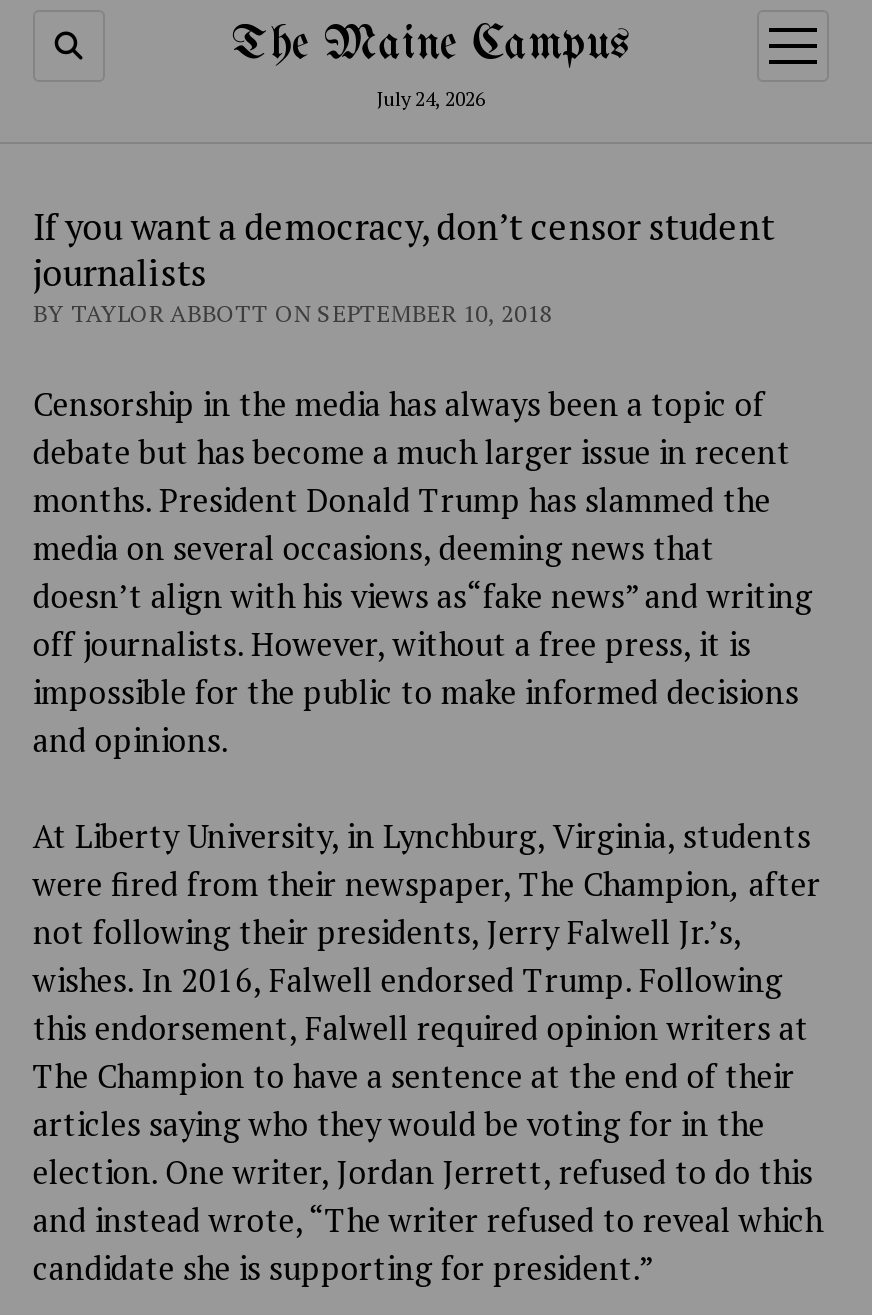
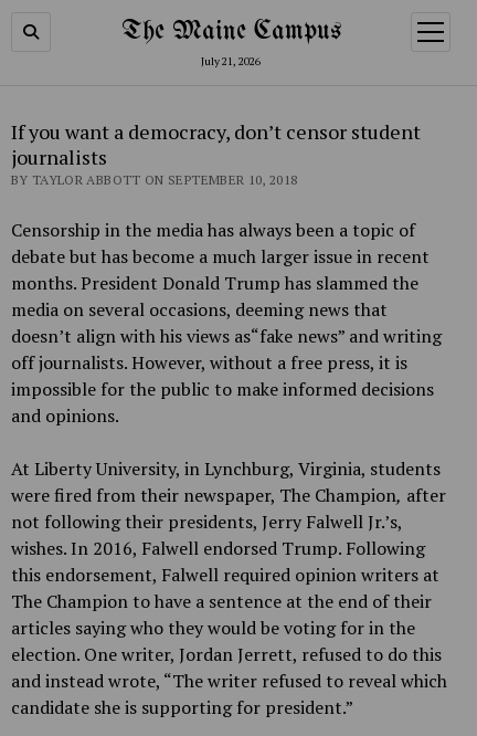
- July 24, 2026
+ July 21, 2026
